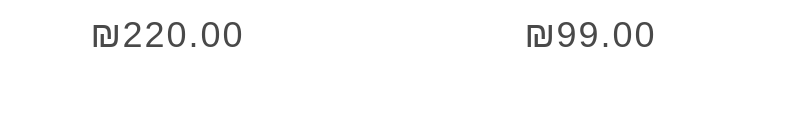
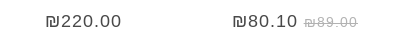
- ₪99.00
+ ₪89.00
+ ₪80.10
